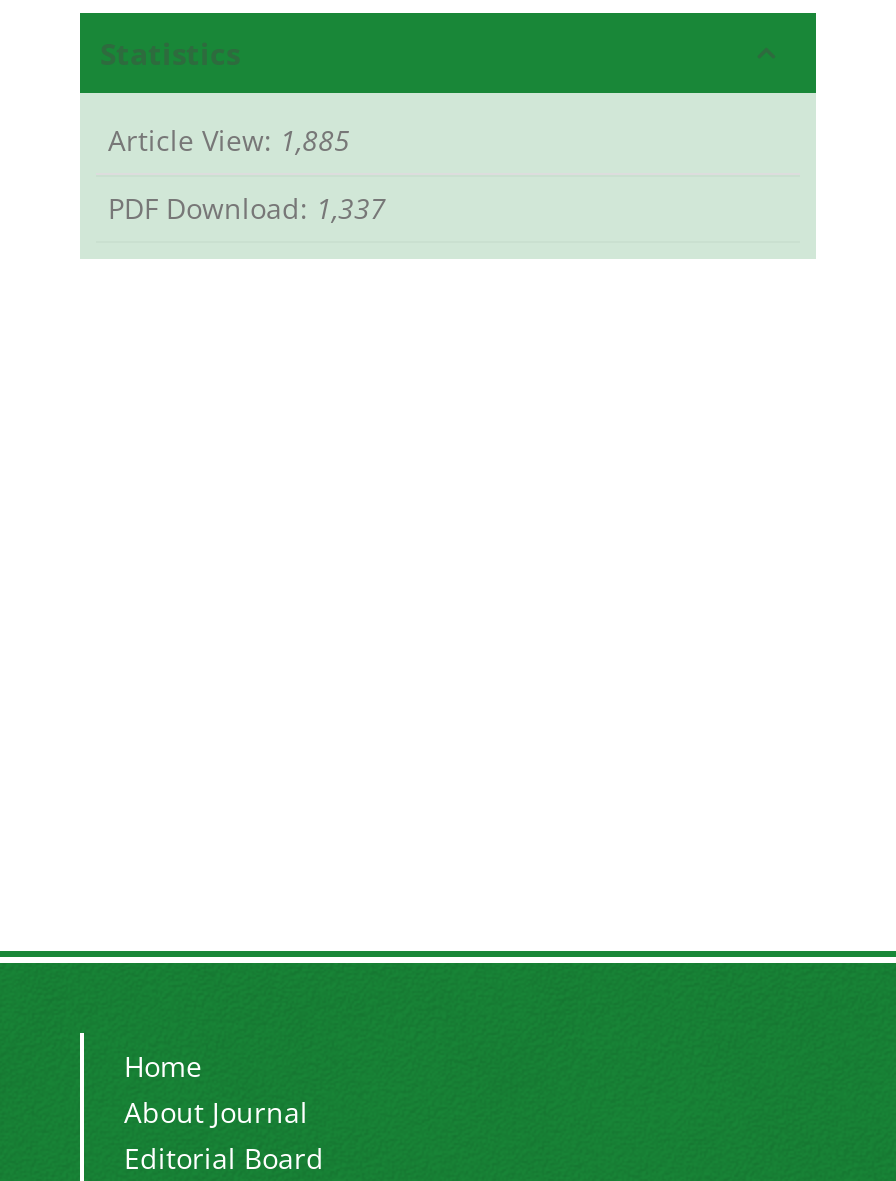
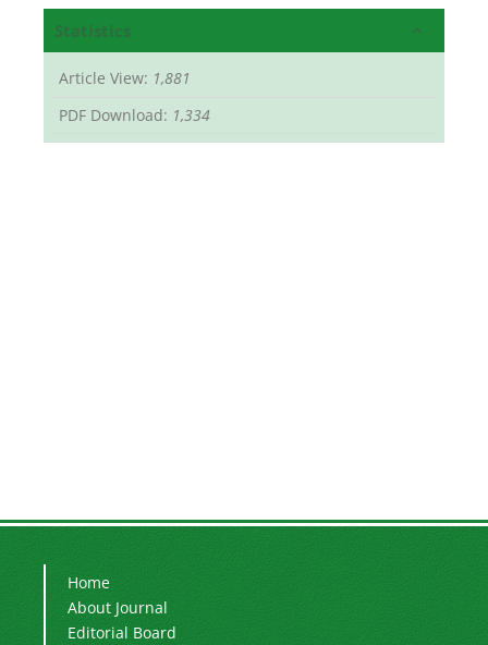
- Article View: 1,885
+ Article View: 1,881

- PDF Download: 1,337
+ PDF Download: 1,334
